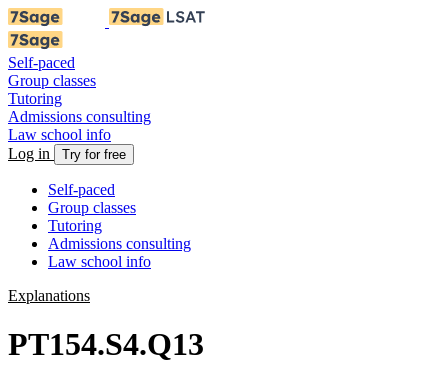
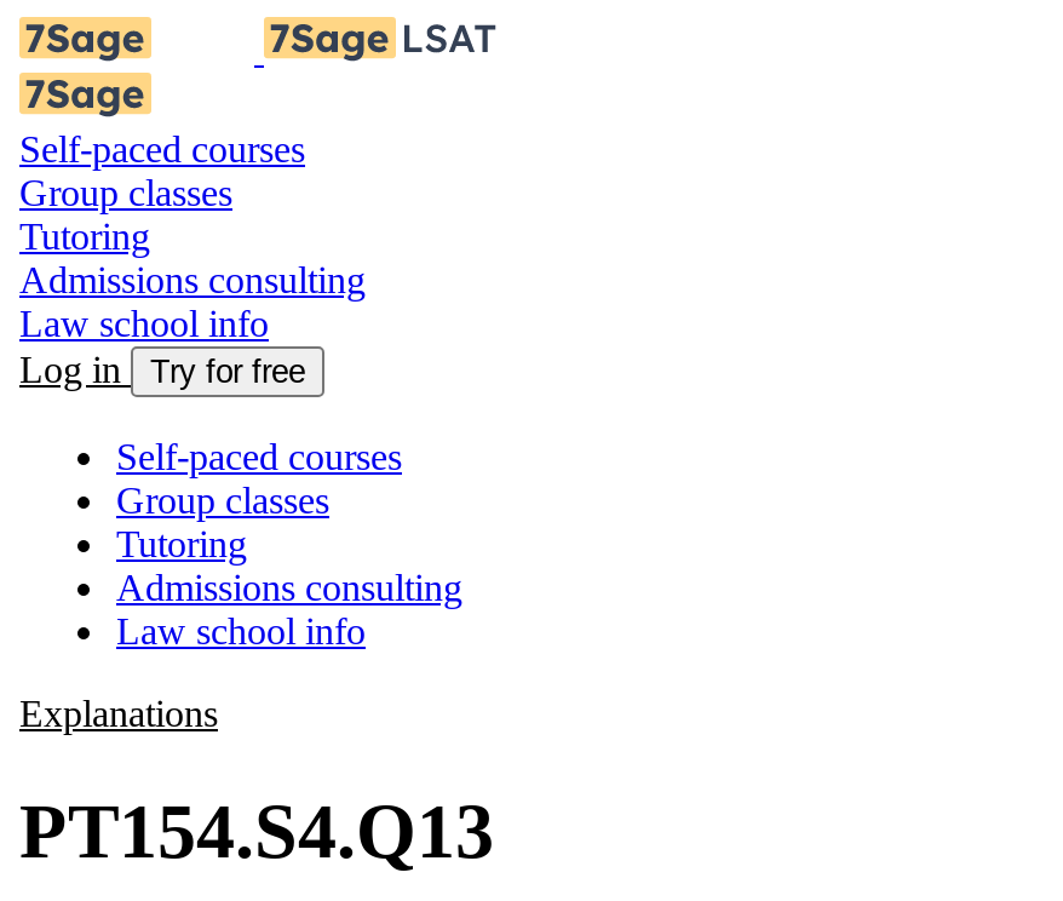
- Self-paced
+ Self-paced courses

- Self-paced
+ Self-paced courses
